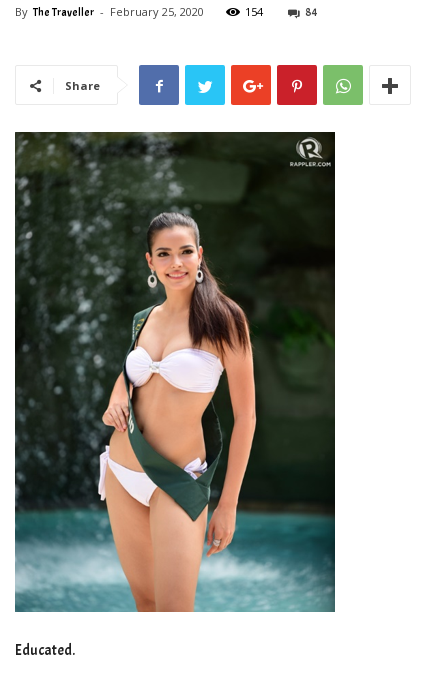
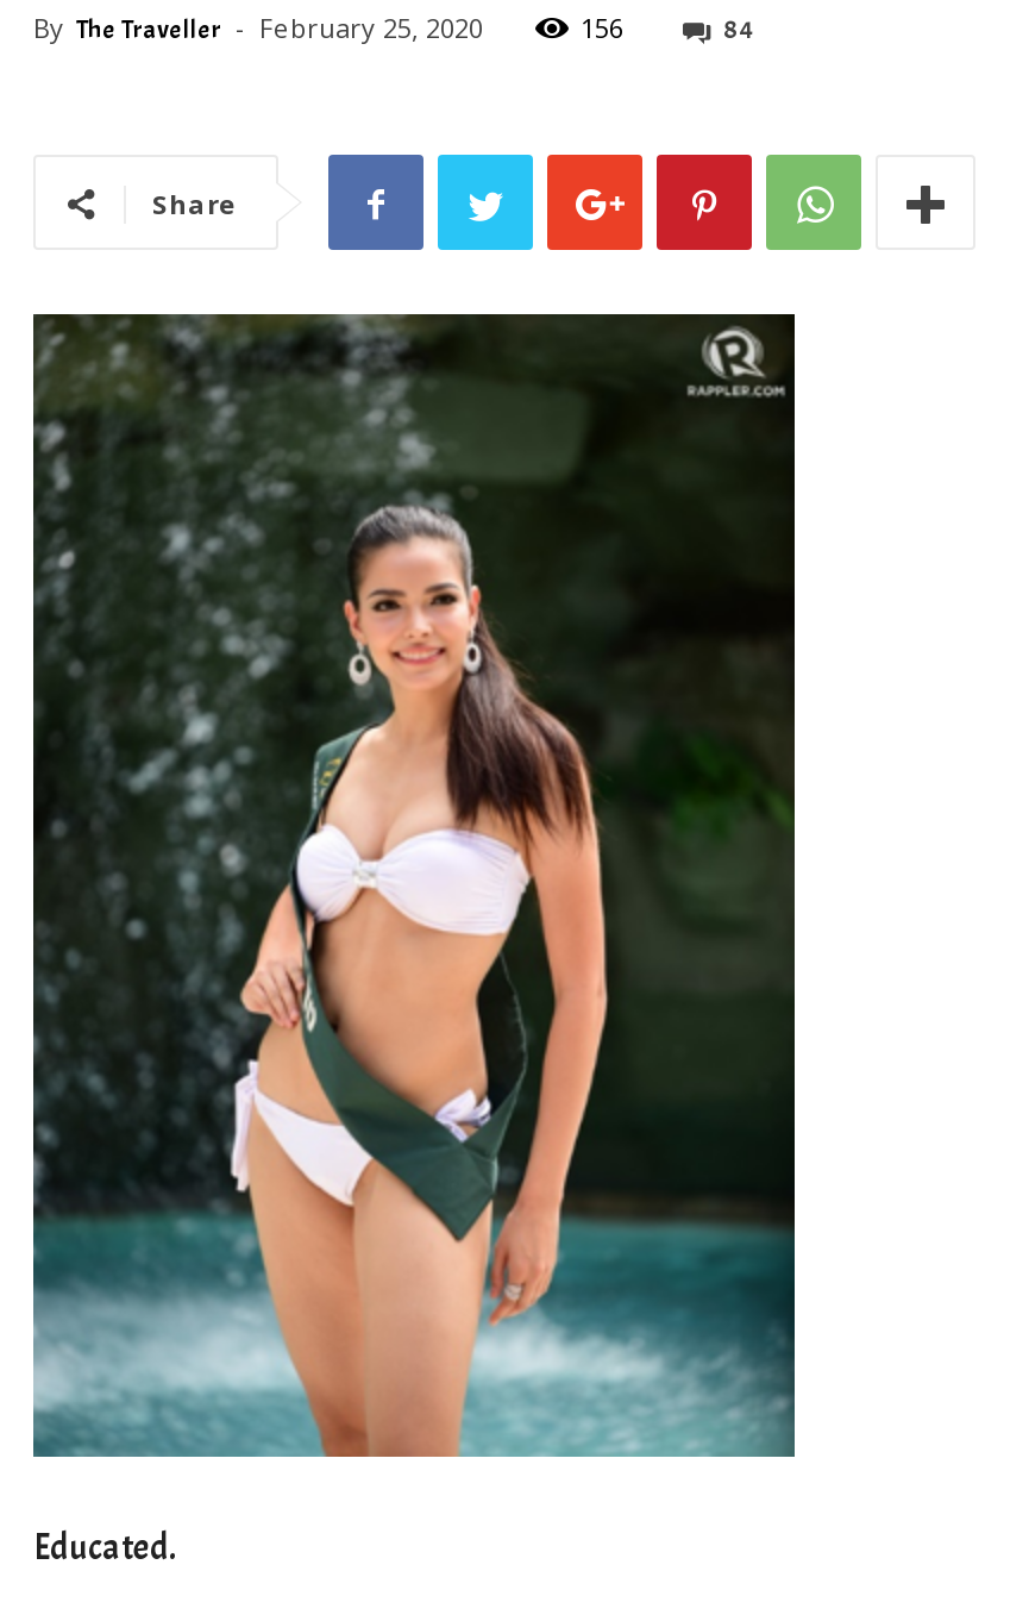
- 154
+ 156
